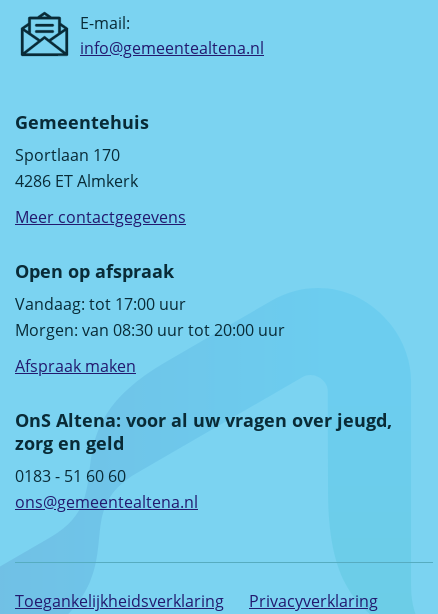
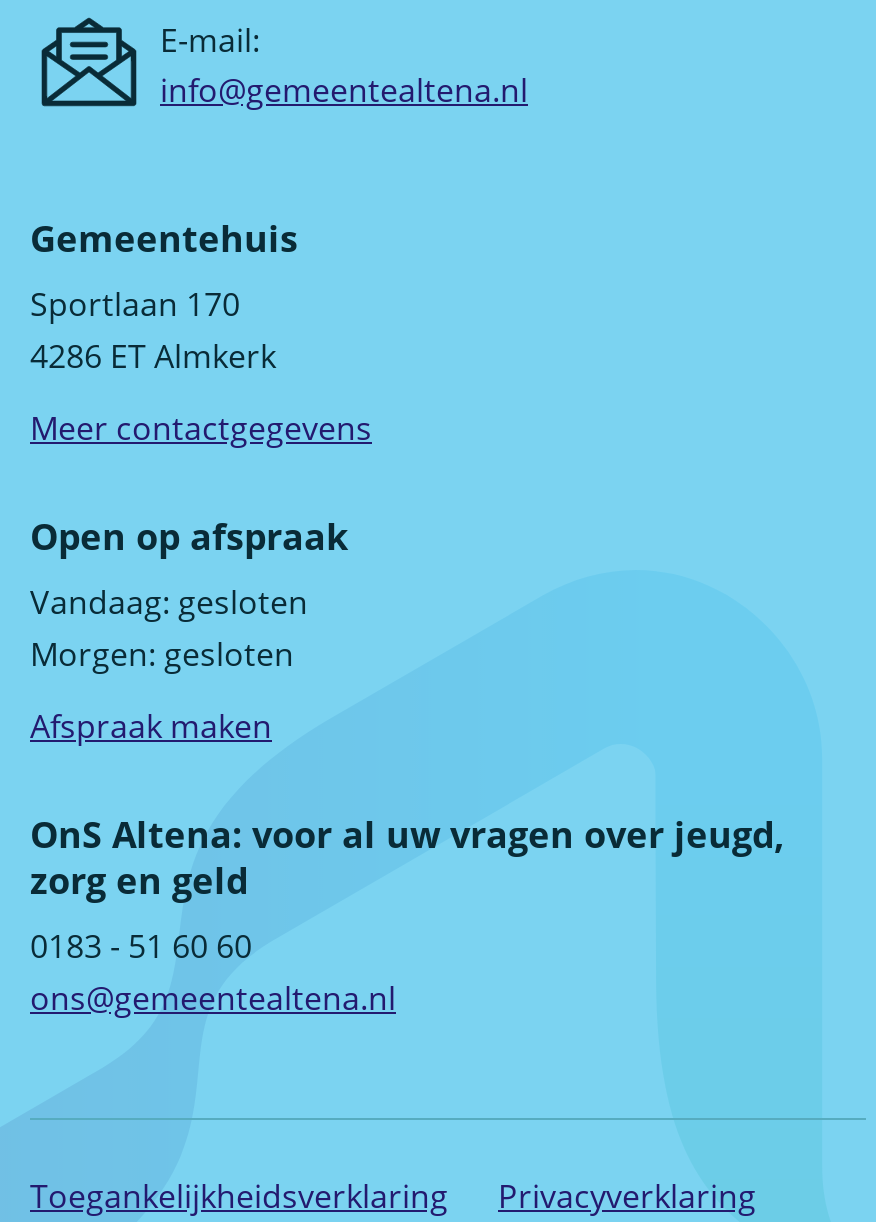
- Vandaag: tot 17:00 uur
- Morgen: van 08:30 uur tot 20:00 uur
+ Vandaag: gesloten
+ Morgen: gesloten
